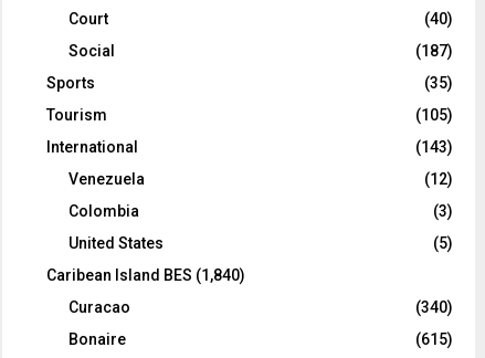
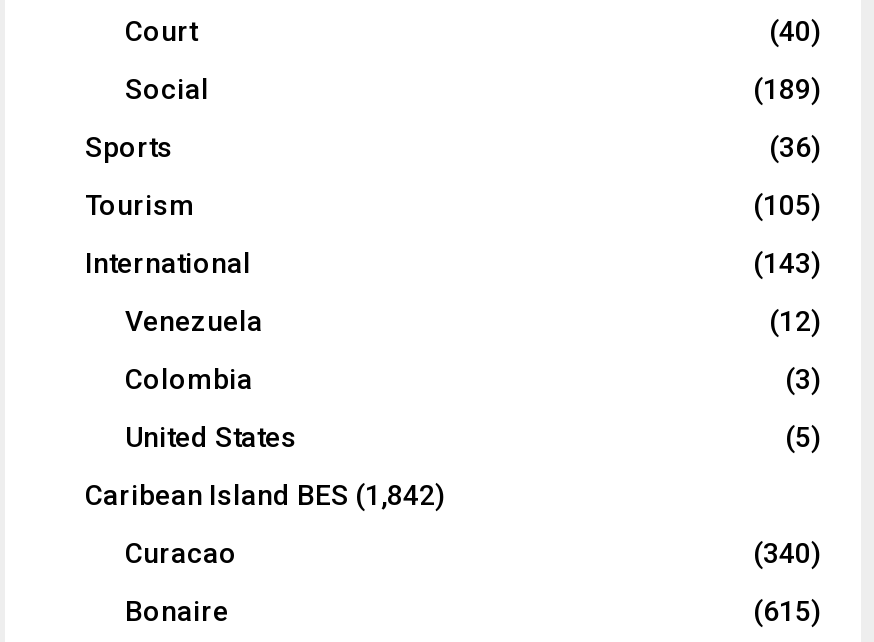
- (187)
+ (189)

- (35)
+ (36)

- Caribean Island BES (1,840)
+ Caribean Island BES (1,842)
